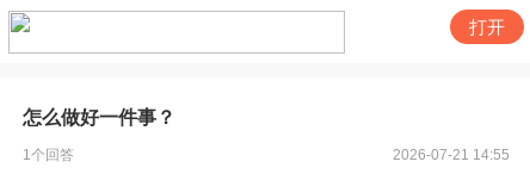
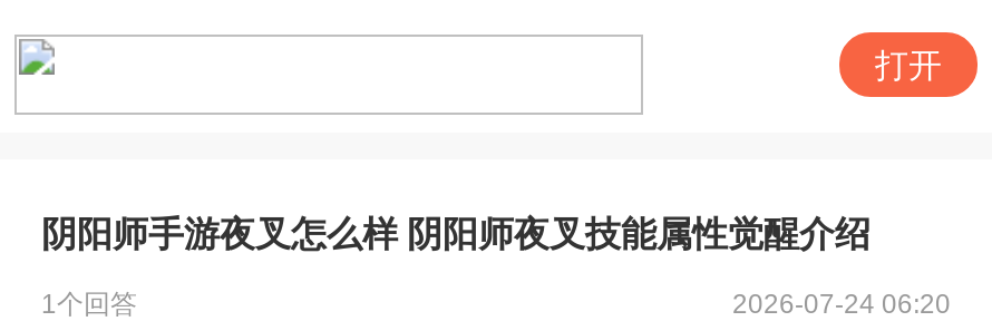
- 怎么做好一件事？
+ 阴阳师手游夜叉怎么样 阴阳师夜叉技能属性觉醒介绍

- 2026-07-21 14:55
+ 2026-07-24 06:20
